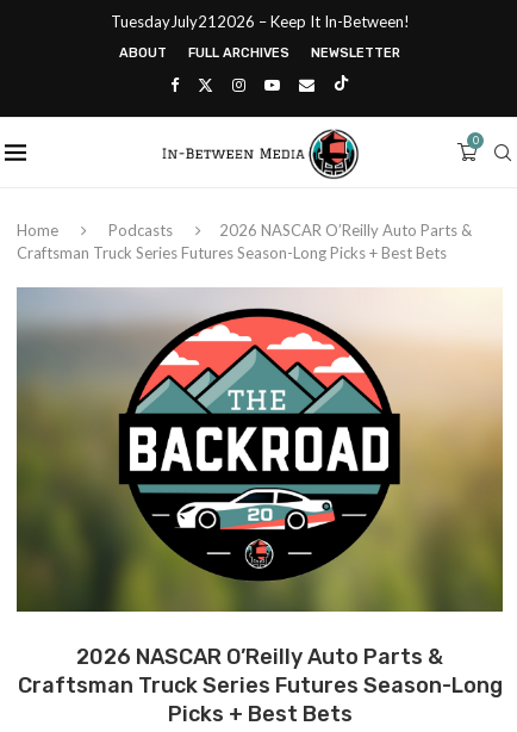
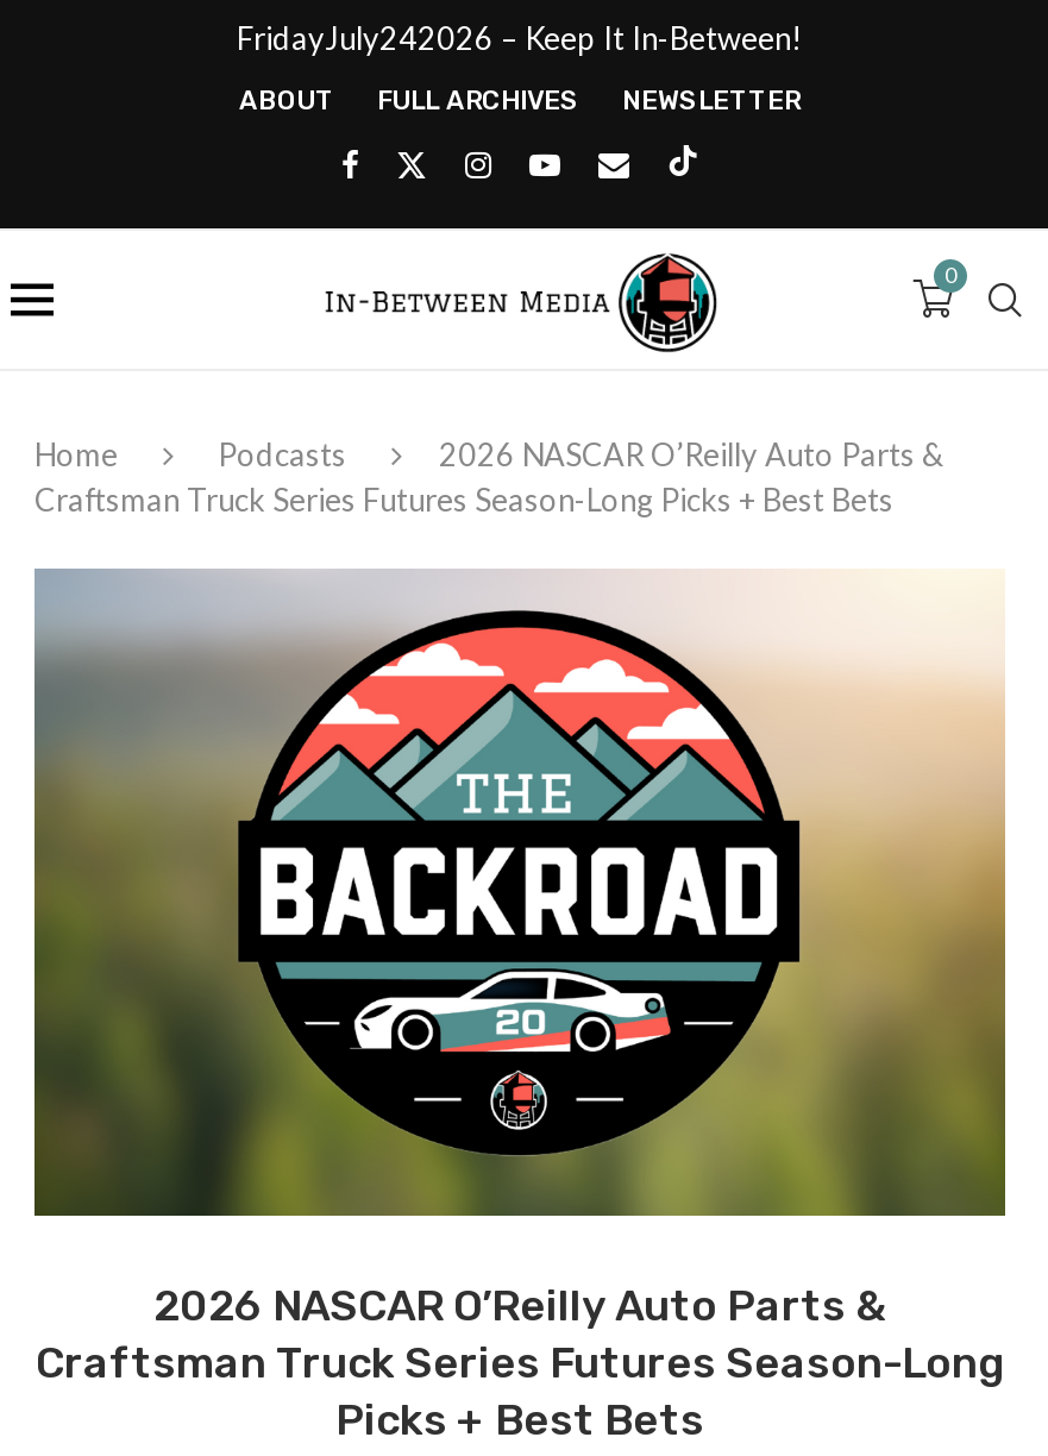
- TuesdayJuly212026 – Keep It In-Between!
+ FridayJuly242026 – Keep It In-Between!
